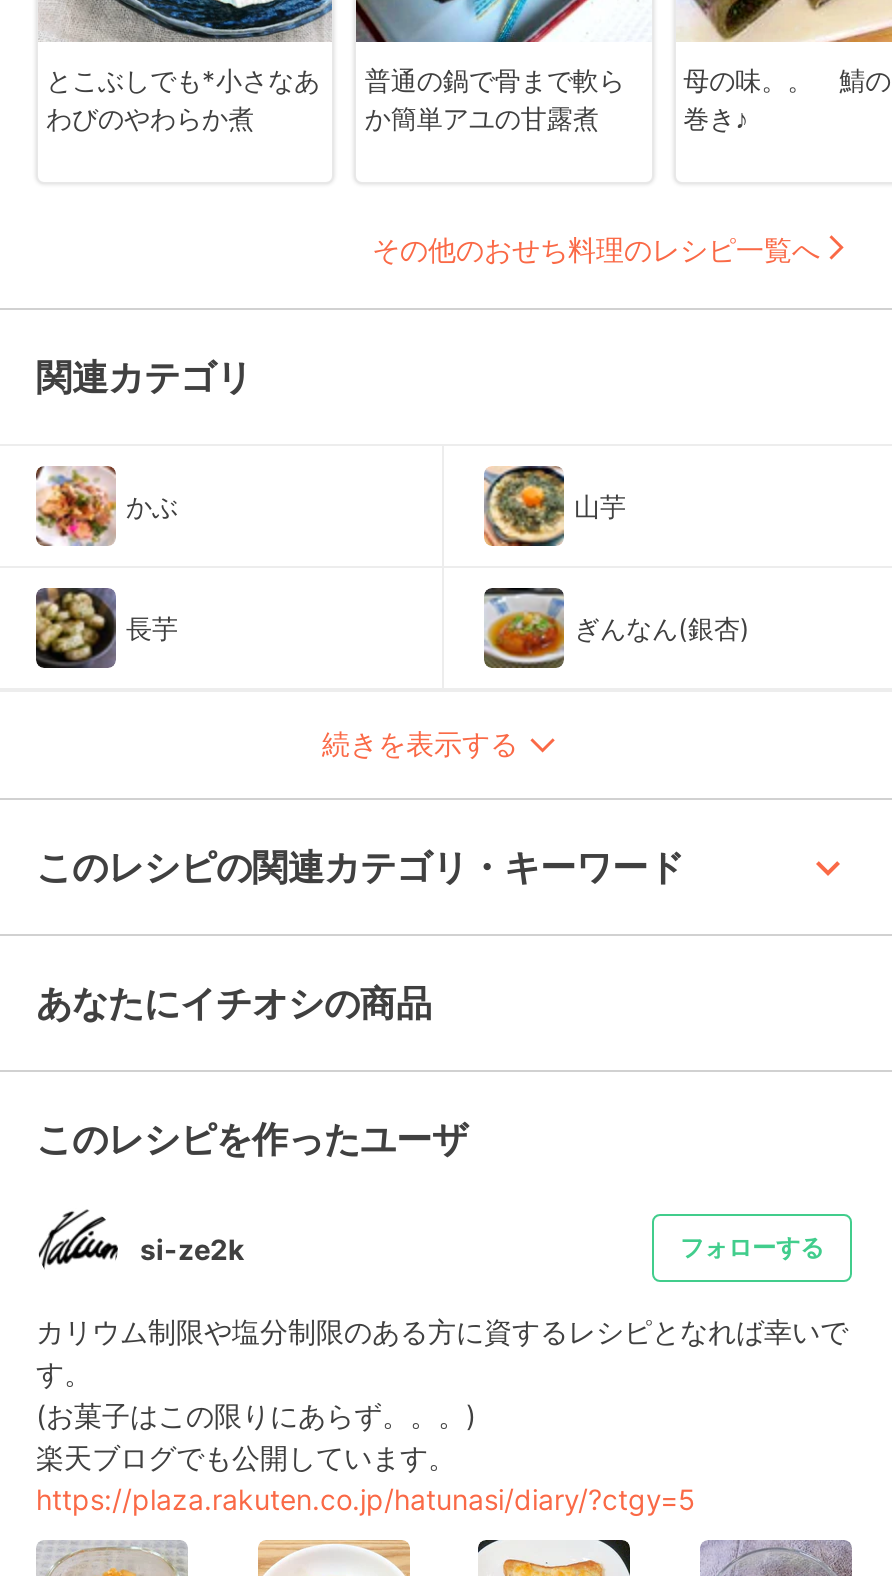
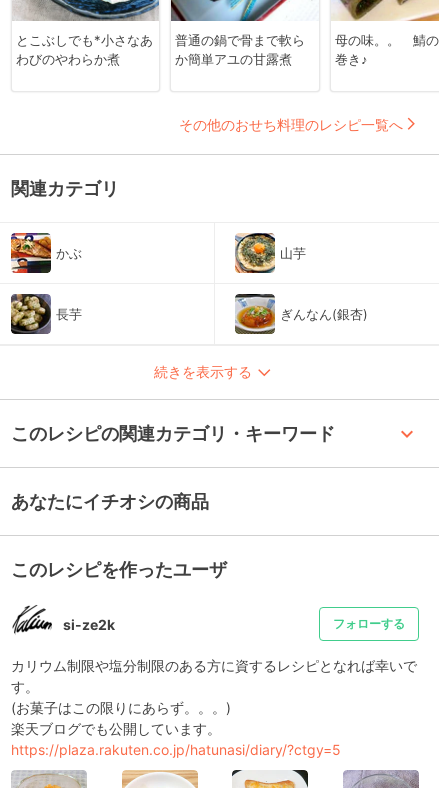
- [image]
+ [image]
